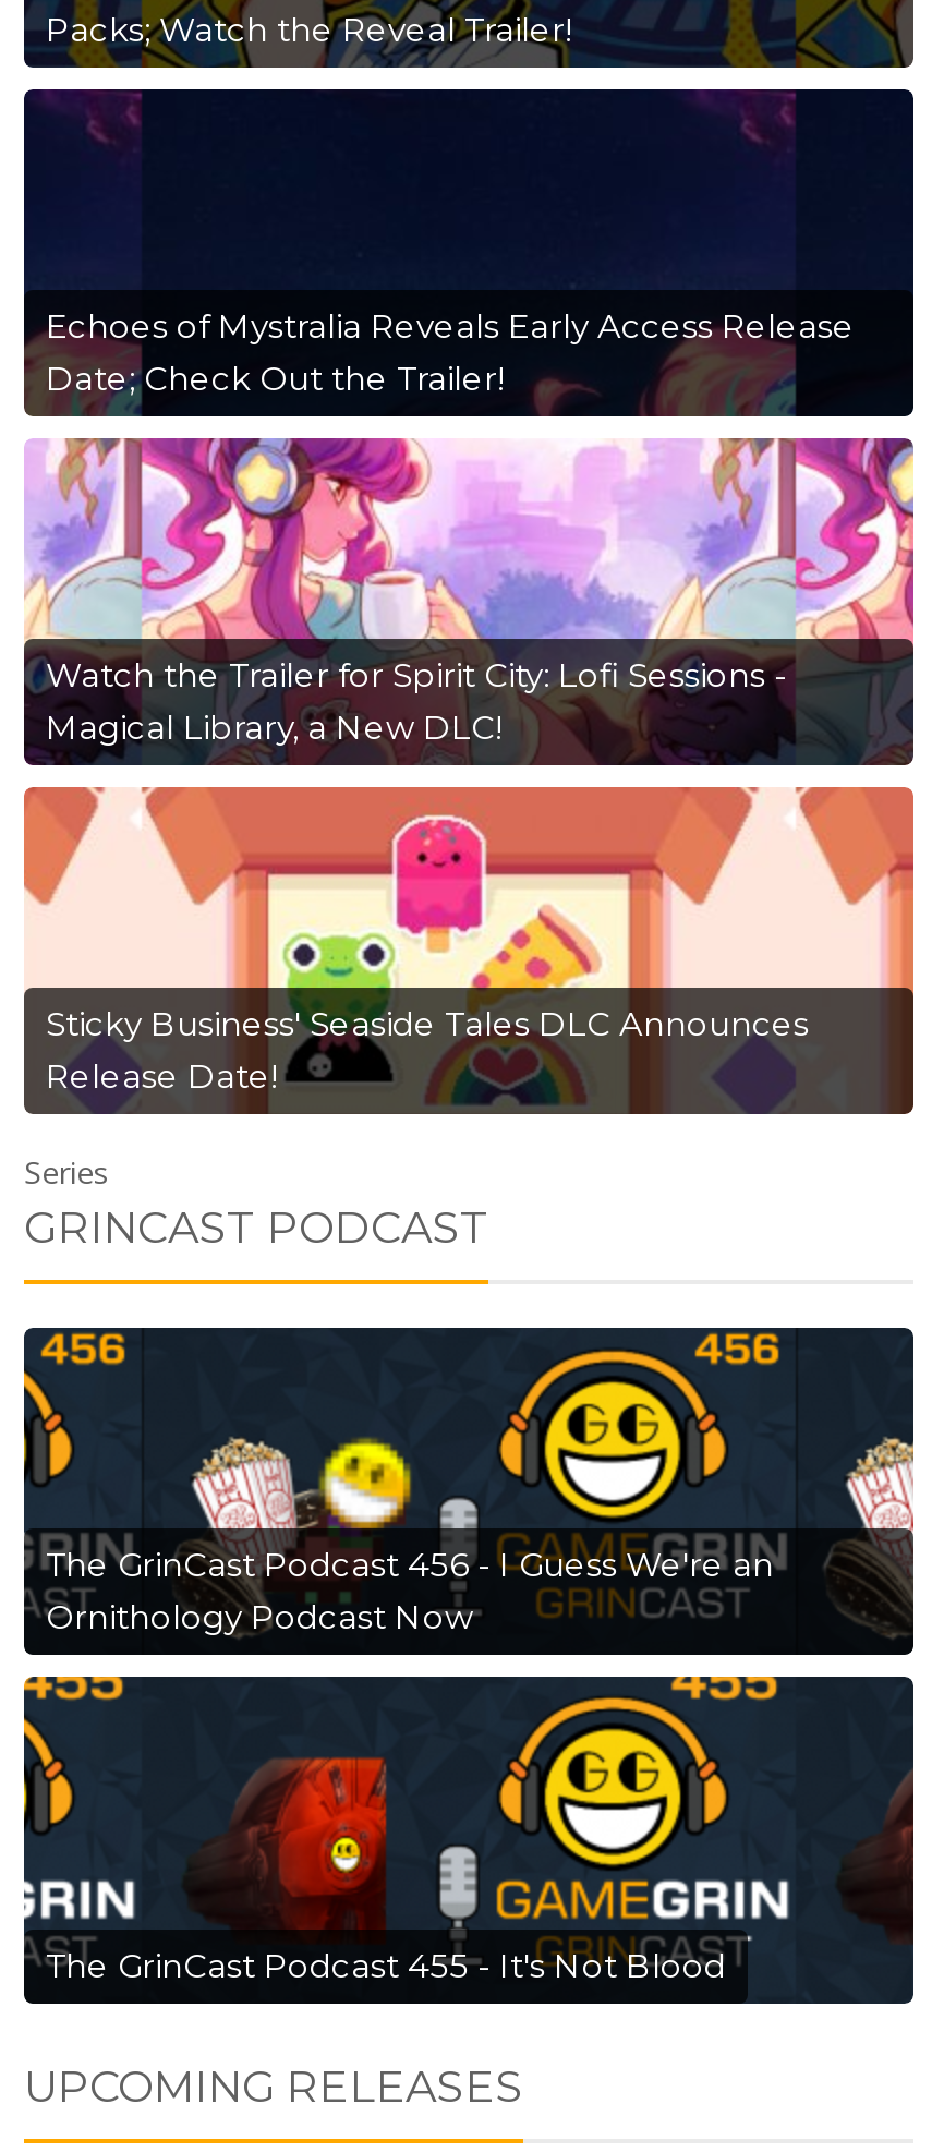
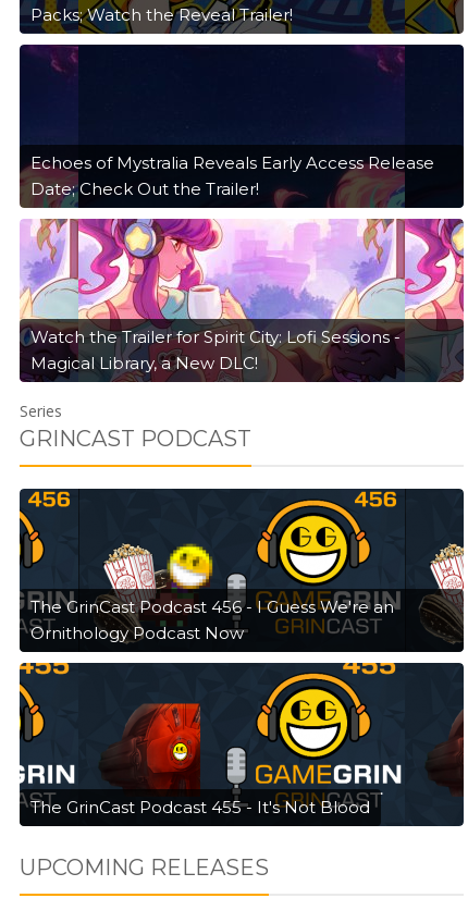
- [image]
- Sticky Business' Seaside Tales DLC Announces
- Release Date!
